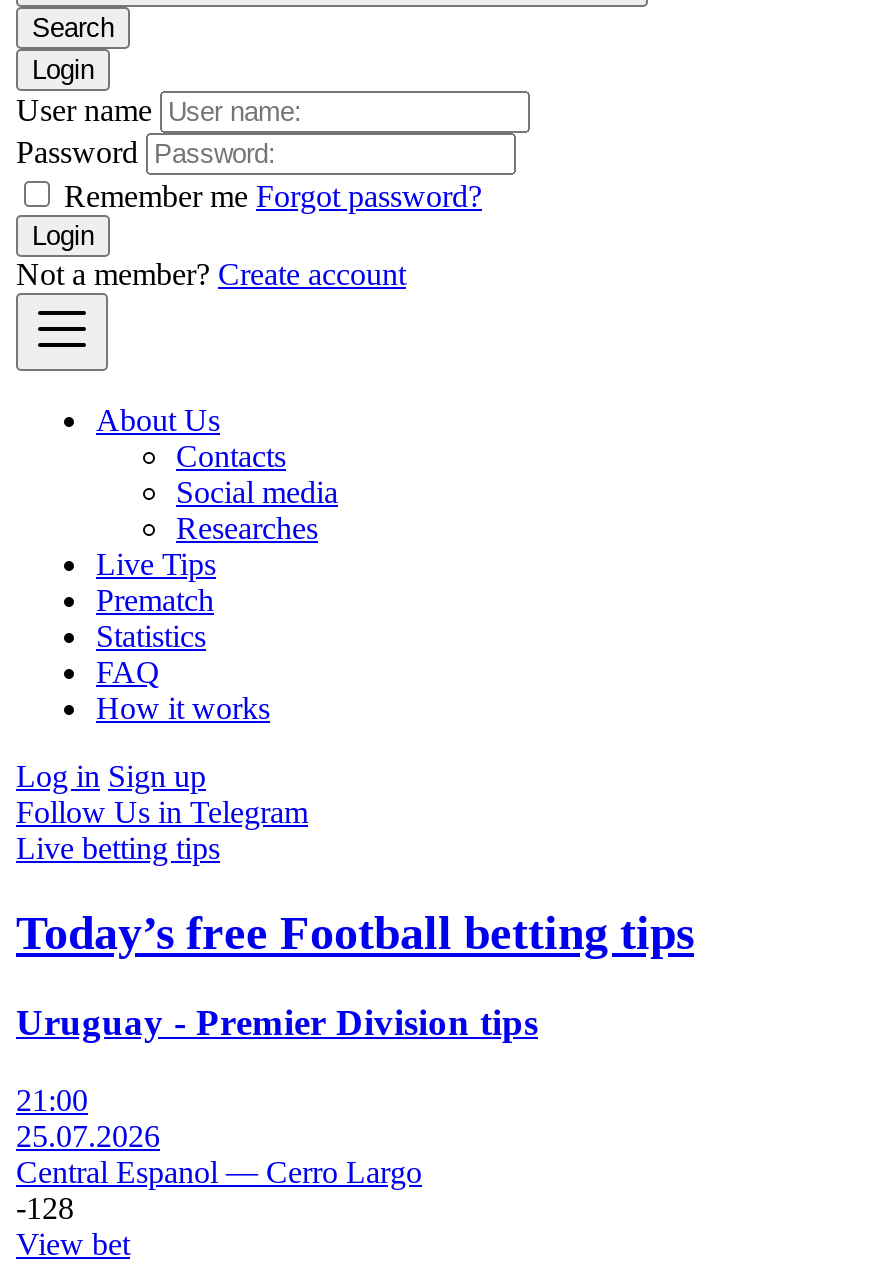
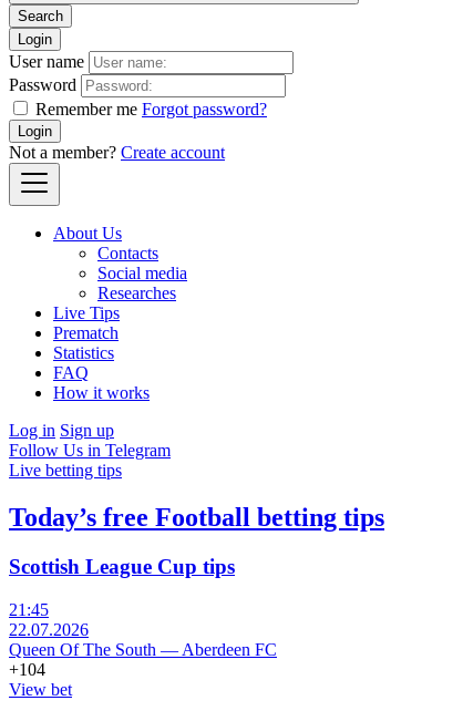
- Uruguay - Premier Division tips
+ Scottish League Cup tips

- 21:00
- 25.07.2026
- Central Espanol — Cerro Largo
- -128
+ 21:45
+ 22.07.2026
+ Queen Of The South — Aberdeen FC
+ +104
